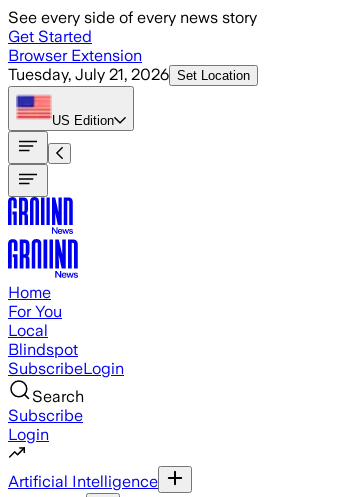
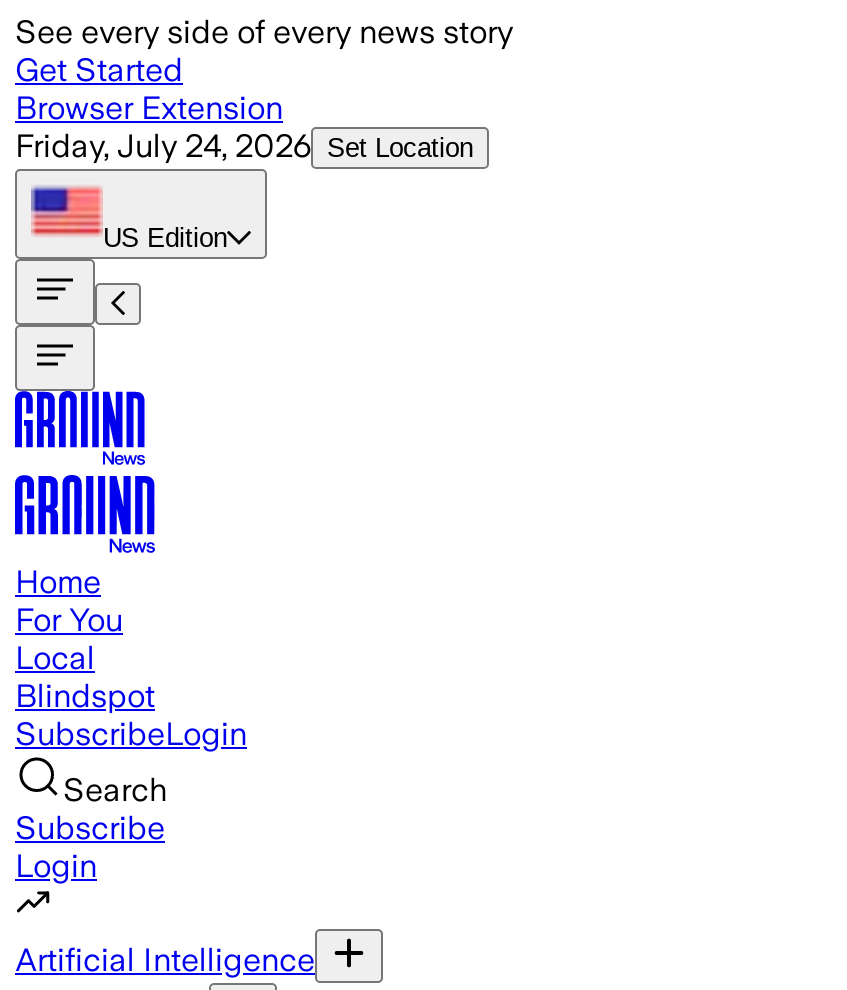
- Tuesday, July 21, 2026 Set Location
+ Friday, July 24, 2026 Set Location
